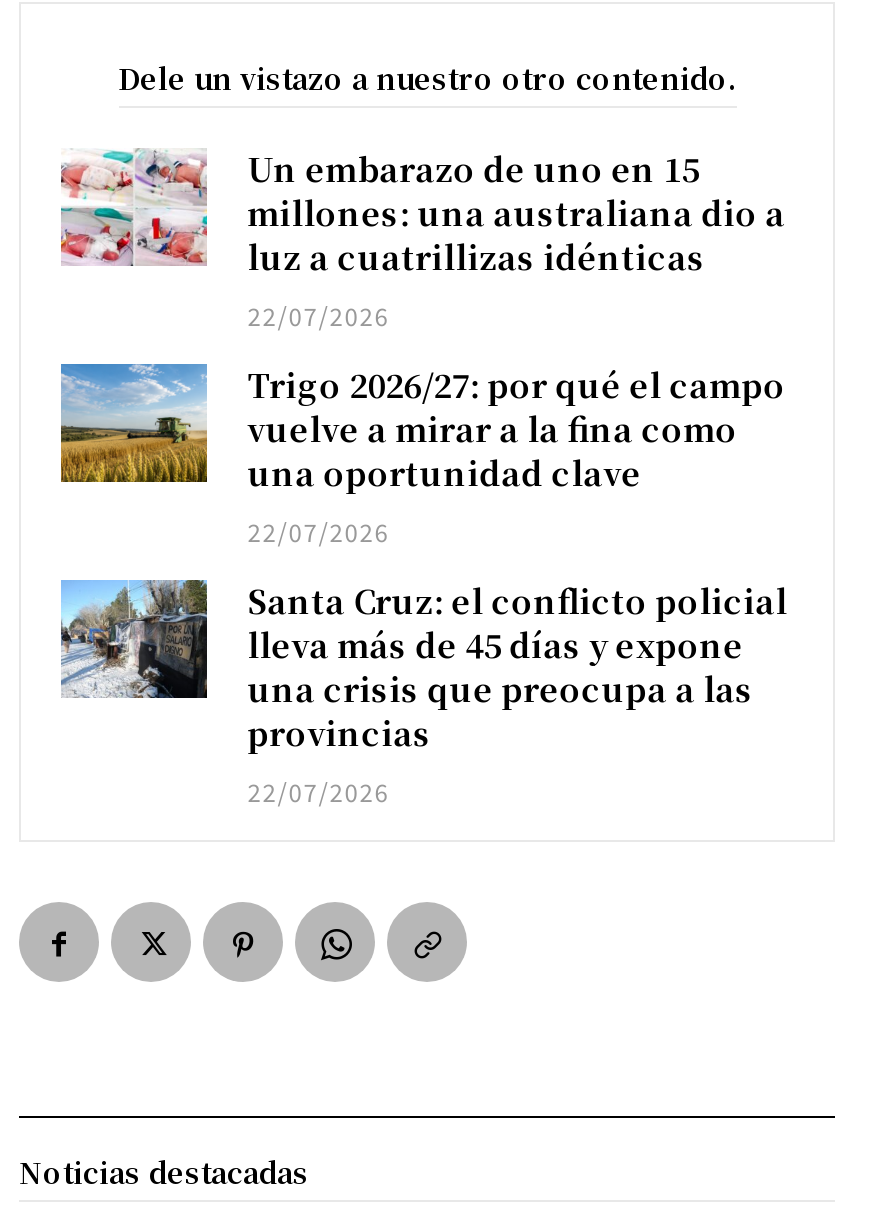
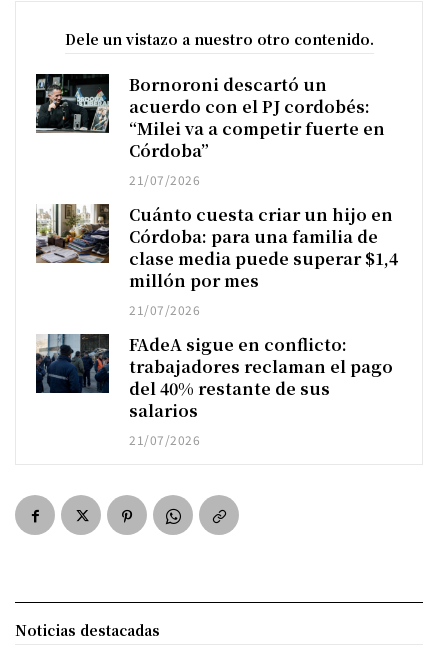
- [image]
- Un embarazo de uno en 15
- millones: una australiana dio a
- luz a cuatrillizas idénticas
- 22/07/2026
+ [image]
+ Bornoroni descartó un
+ acuerdo con el PJ cordobés:
+ “Milei va a competir fuerte en
+ Córdoba”
+ 21/07/2026

- [image]
- Trigo 2026/27: por qué el campo
- vuelve a mirar a la fina como
- una oportunidad clave
- 22/07/2026
+ [image]
+ Cuánto cuesta criar un hijo en
+ Córdoba: para una familia de
+ clase media puede superar $1,4
+ millón por mes
+ 21/07/2026

- [image]
- Santa Cruz: el conflicto policial
- lleva más de 45 días y expone
- una crisis que preocupa a las
- provincias
- 22/07/2026
+ [image]
+ FAdeA sigue en conflicto:
+ trabajadores reclaman el pago
+ del 40% restante de sus
+ salarios
+ 21/07/2026
